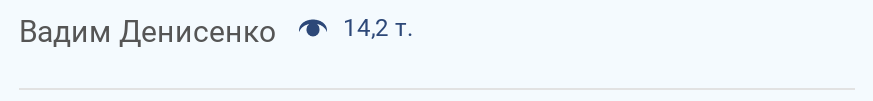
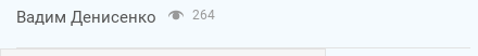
- 14,2 т.
+ 264
